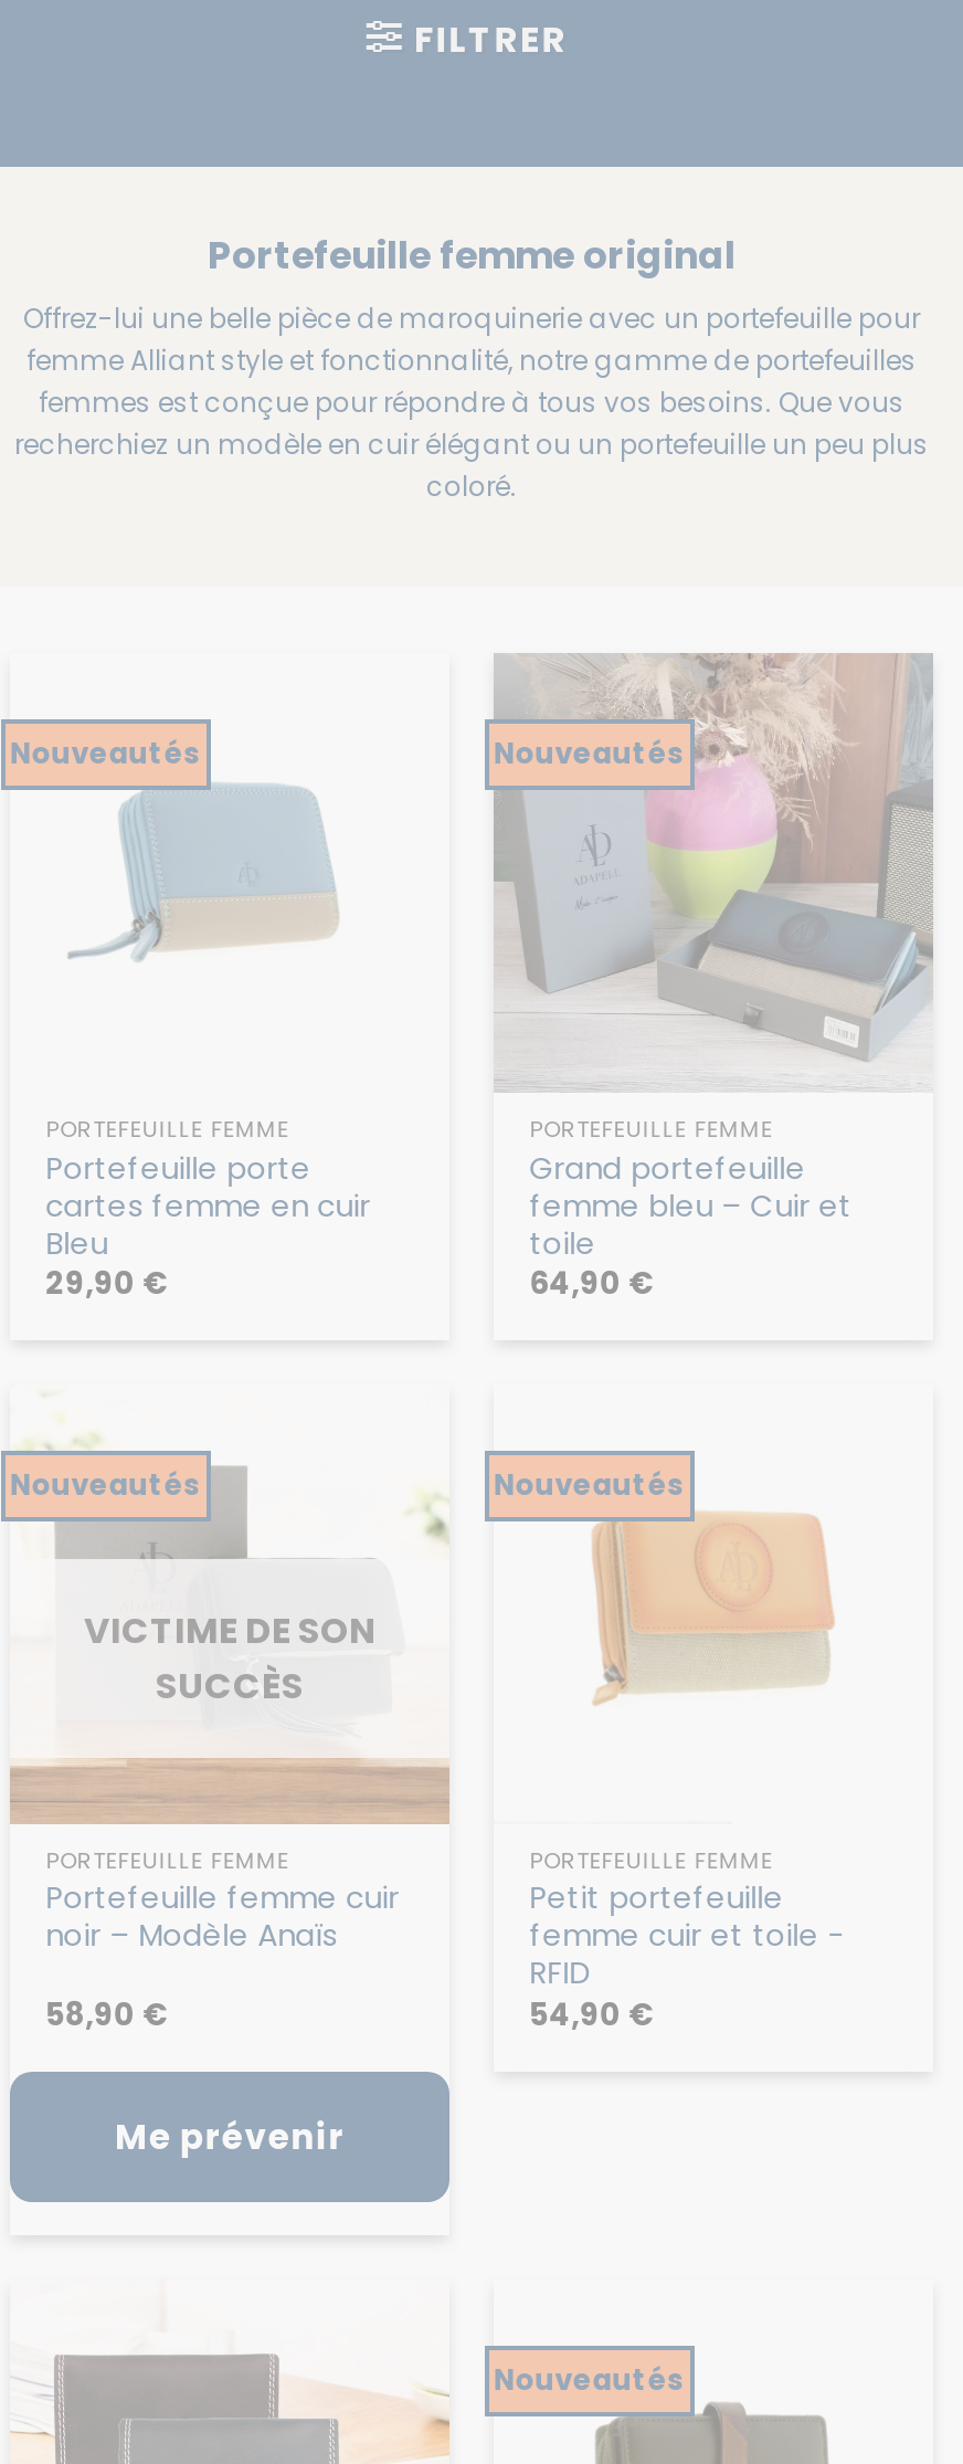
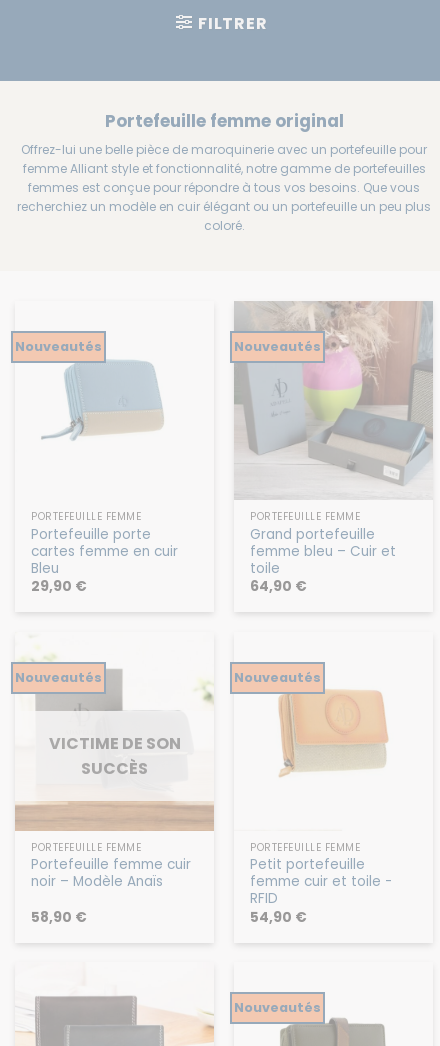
- Me prévenir
